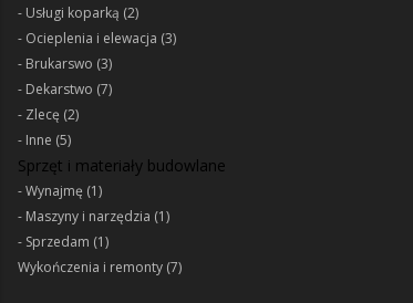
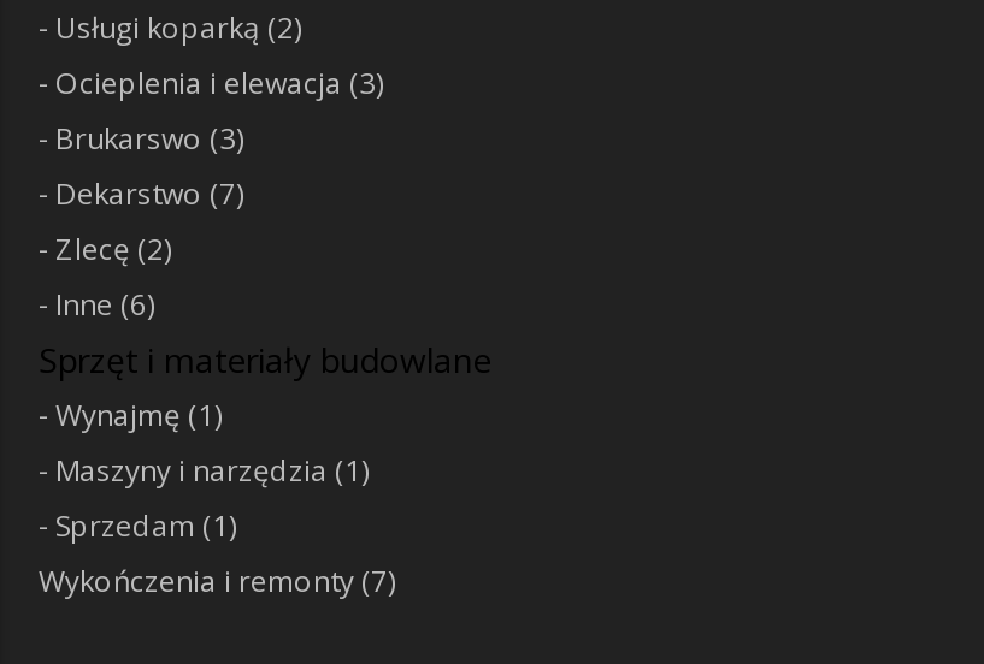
- Inne (5)
+ Inne (6)
